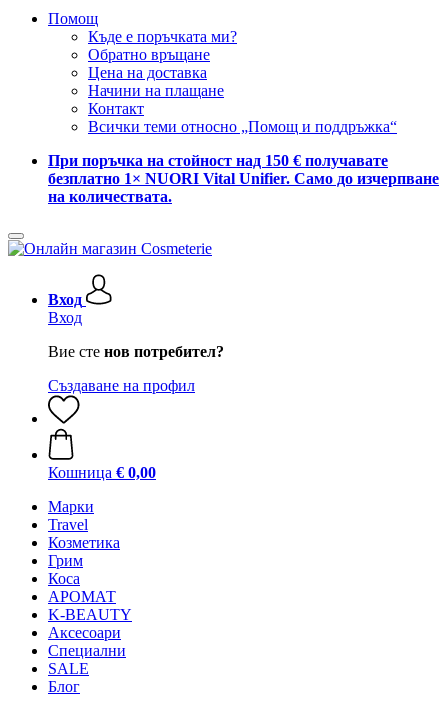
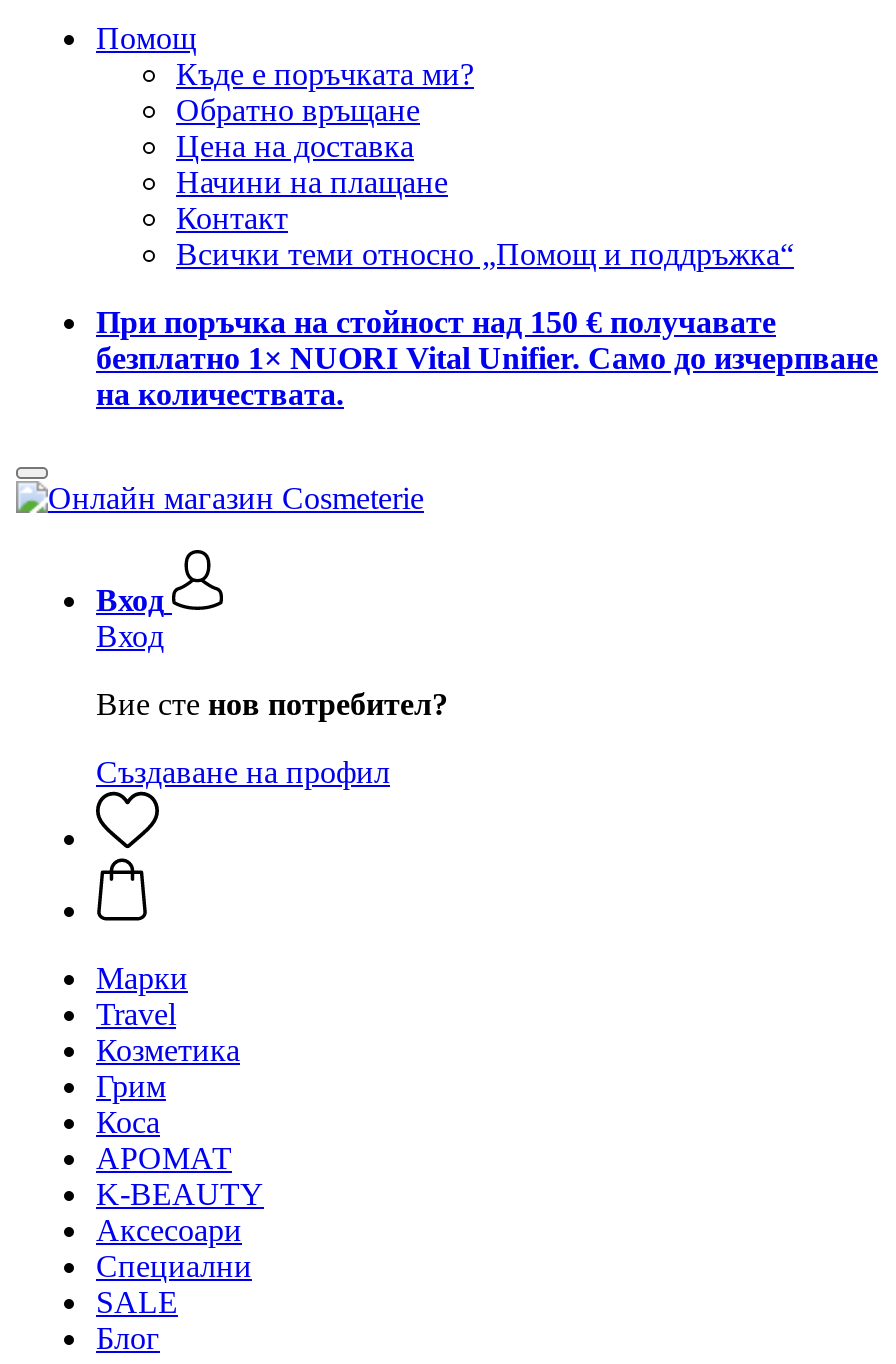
- Кошница € 0,00
